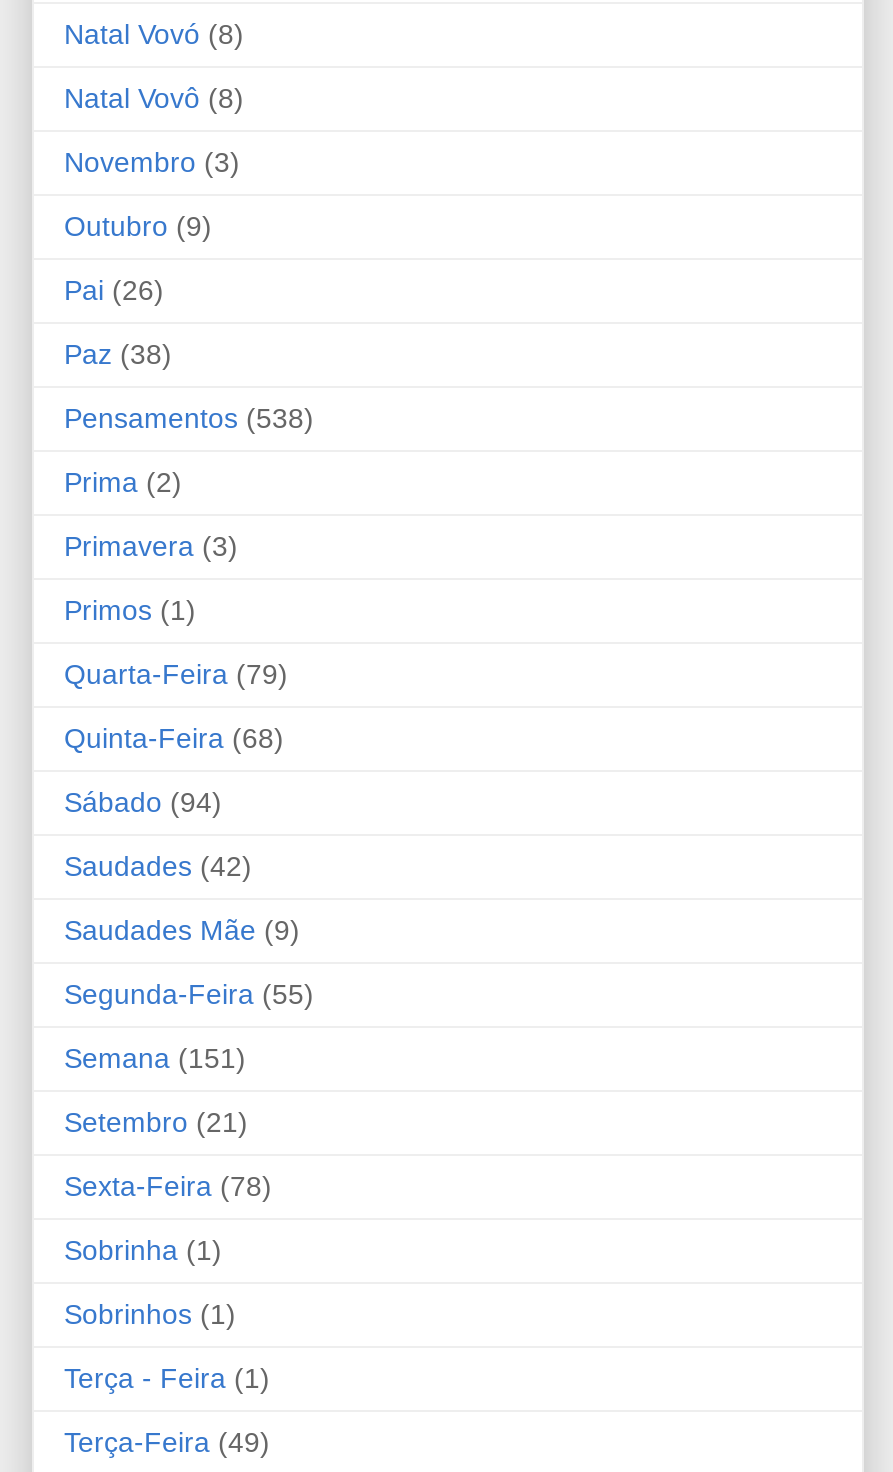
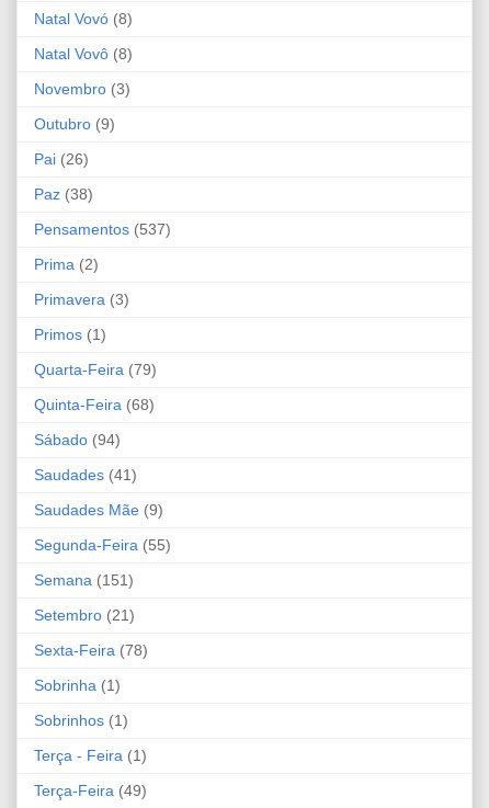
- Pensamentos (538)
+ Pensamentos (537)

- Saudades (42)
+ Saudades (41)
